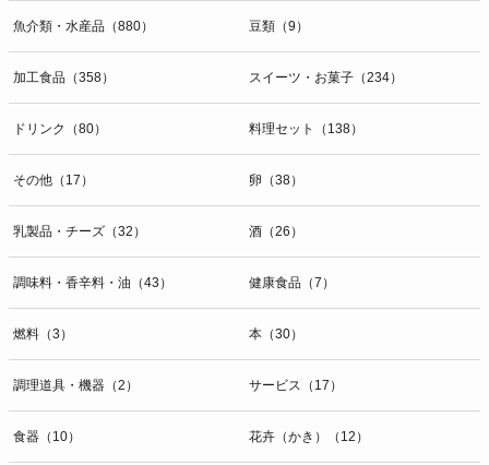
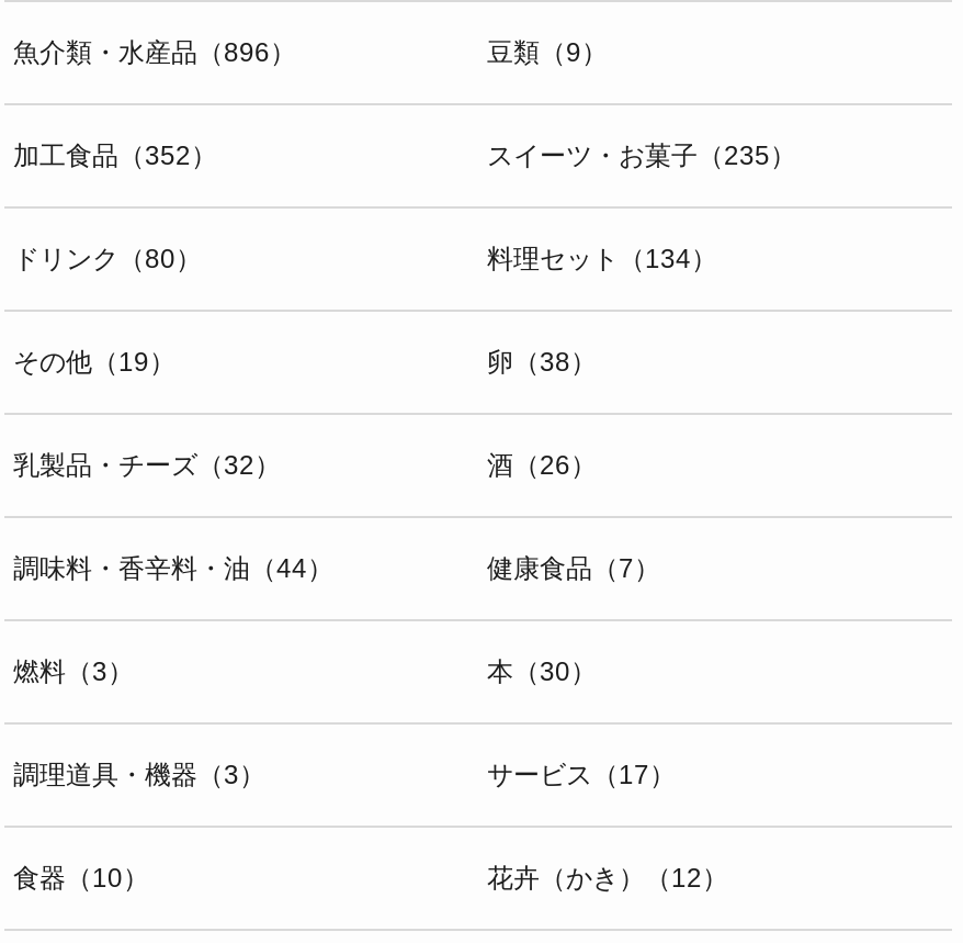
- 魚介類・水産品（880）
+ 魚介類・水産品（896）

- 加工食品（358）
+ 加工食品（352）

- スイーツ・お菓子（234）
+ スイーツ・お菓子（235）

- 料理セット（138）
+ 料理セット（134）

- その他（17）
+ その他（19）

- 調味料・香辛料・油（43）
+ 調味料・香辛料・油（44）

- 調理道具・機器（2）
+ 調理道具・機器（3）
